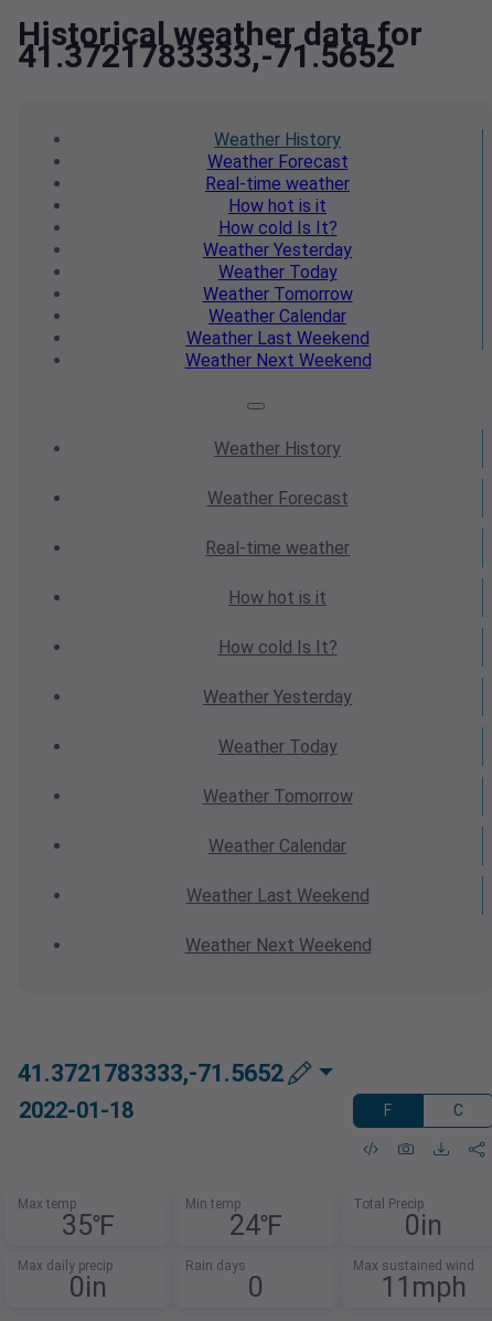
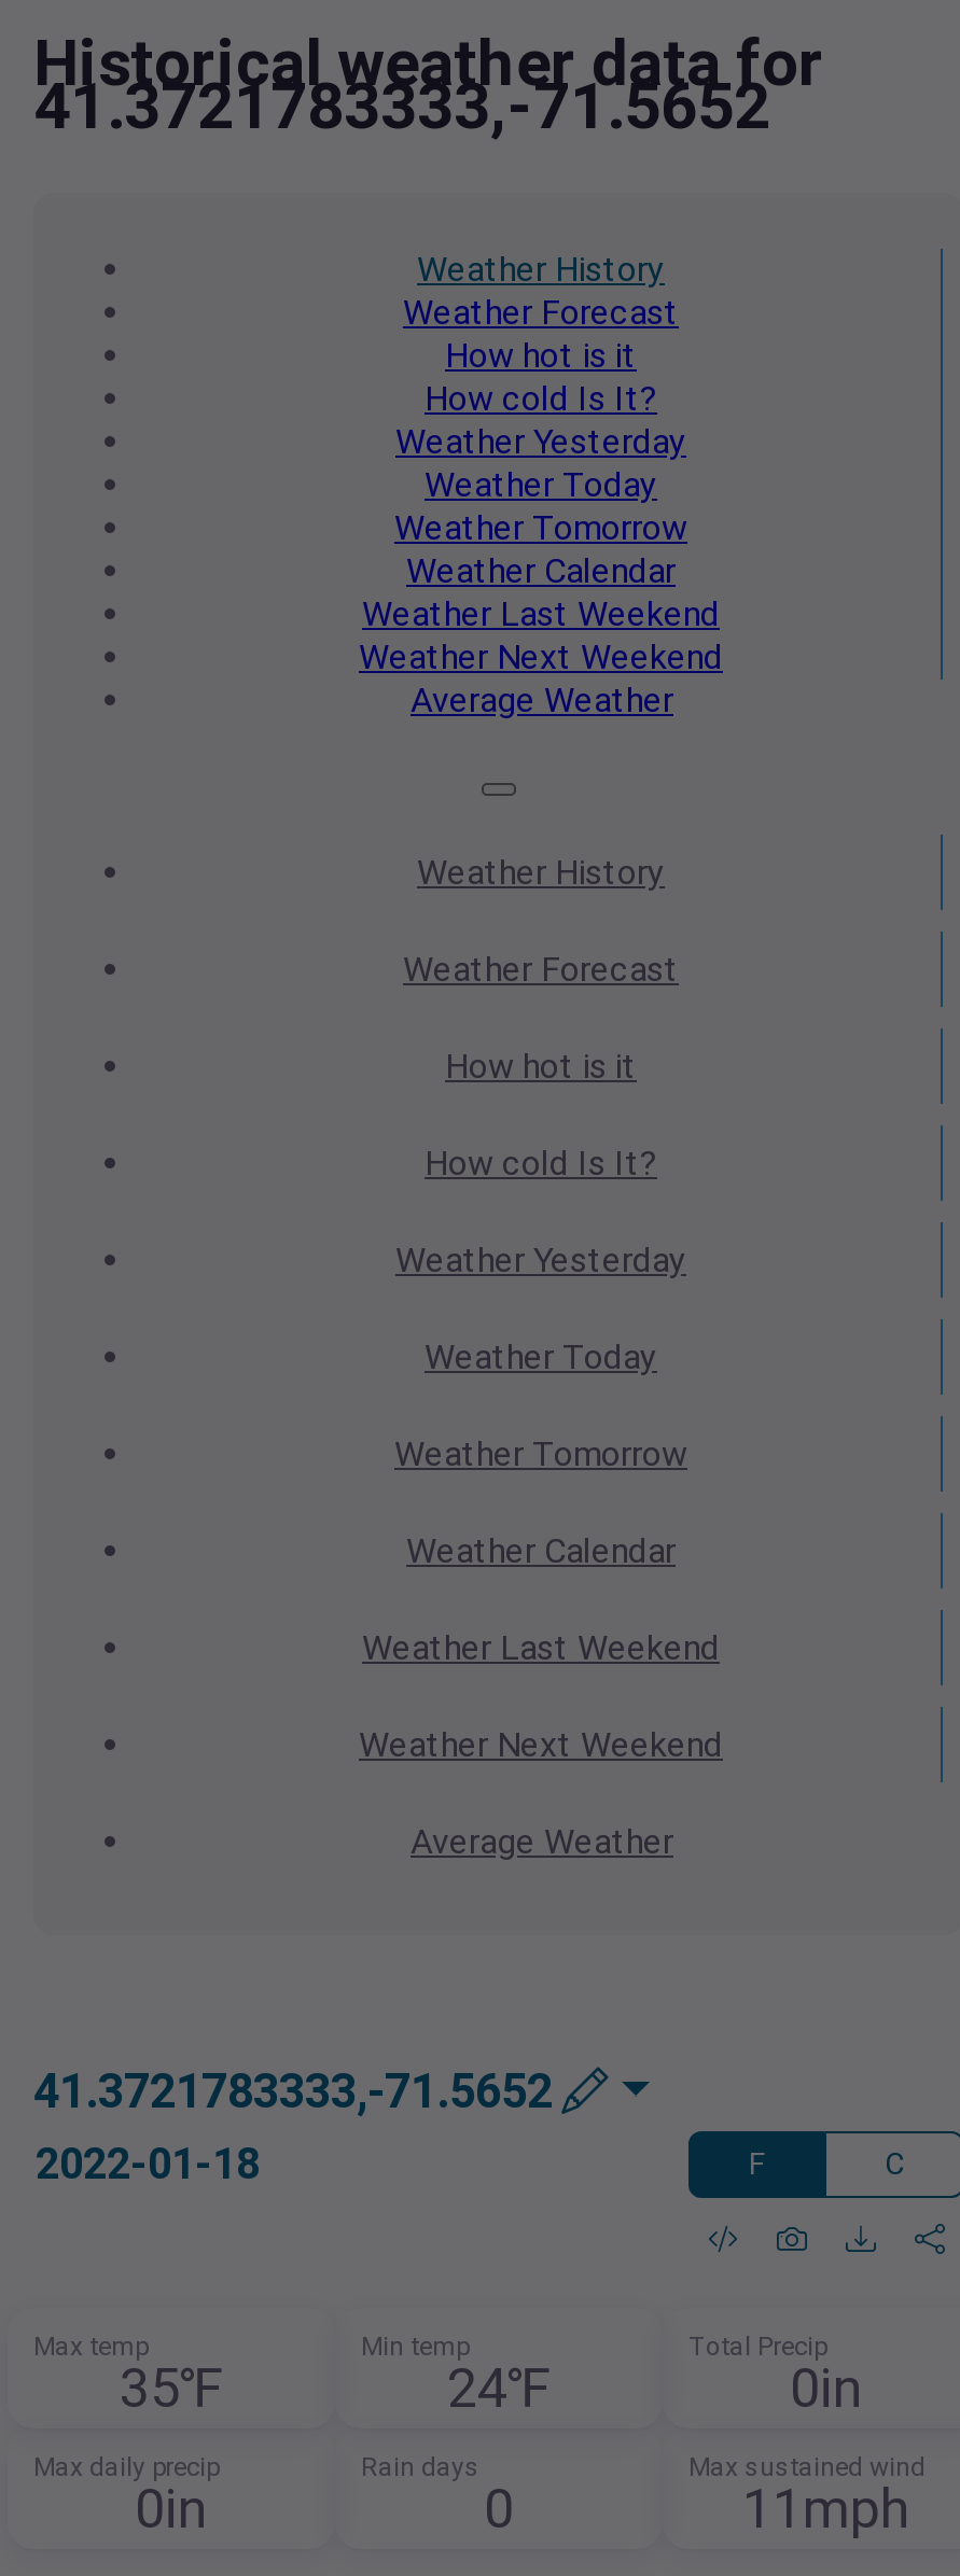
- Real-time weather

moved up: How hot is it | How cold Is It? | Weather Yesterday | Weather Today | Weather Tomorrow | Weather Calendar | Weather Last Weekend | Weather Next Weekend

+ Average Weather

- Real-time weather

moved up: How hot is it | How cold Is It? | Weather Yesterday | Weather Today | Weather Tomorrow | Weather Calendar | Weather Last Weekend | Weather Next Weekend

+ Average Weather
